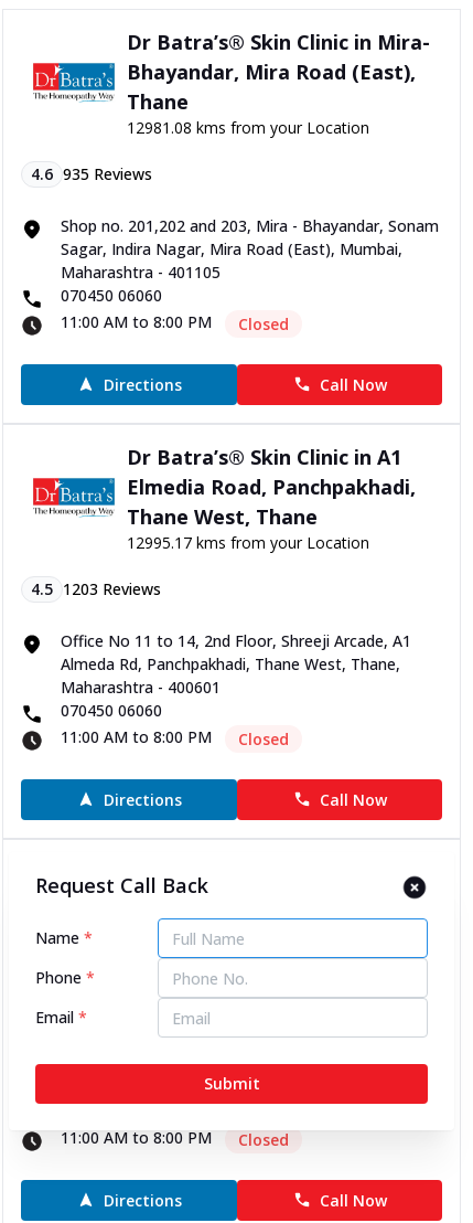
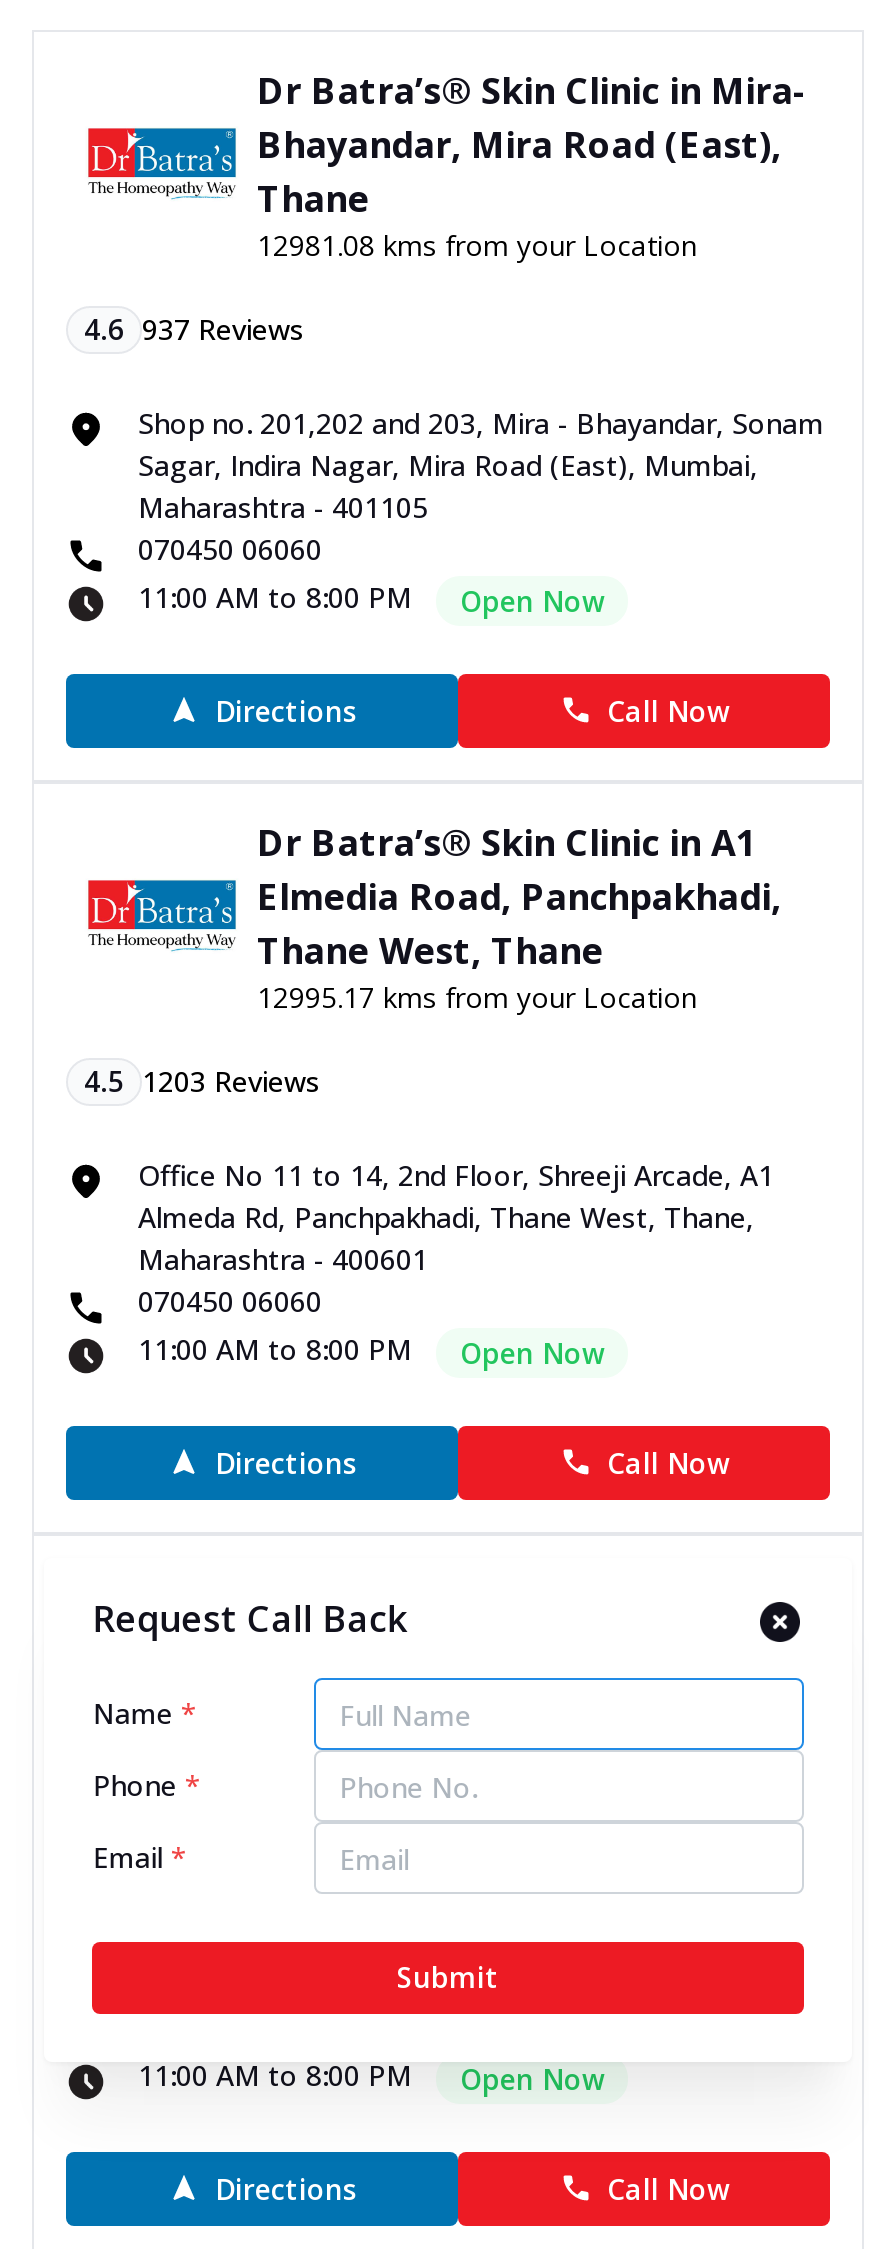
- 4.6 935 Reviews
+ 4.6 937 Reviews

- Closed
+ Open Now

- Closed
+ Open Now

- Closed
+ Open Now
